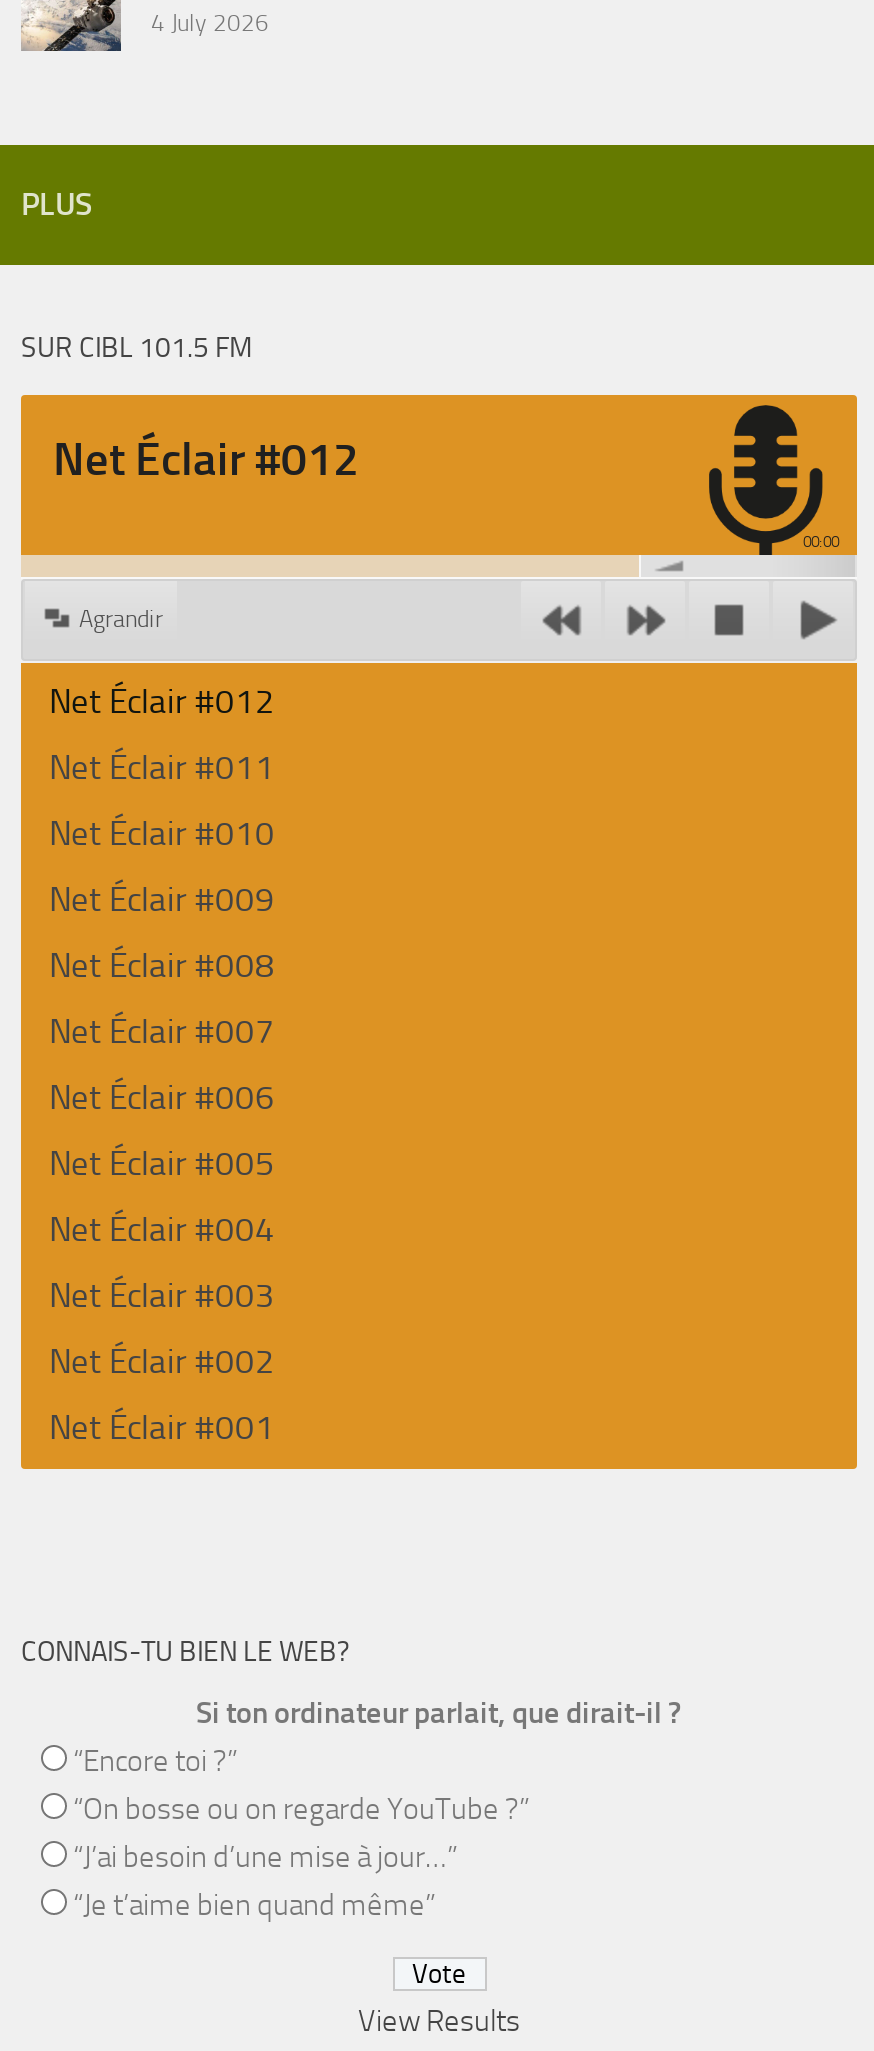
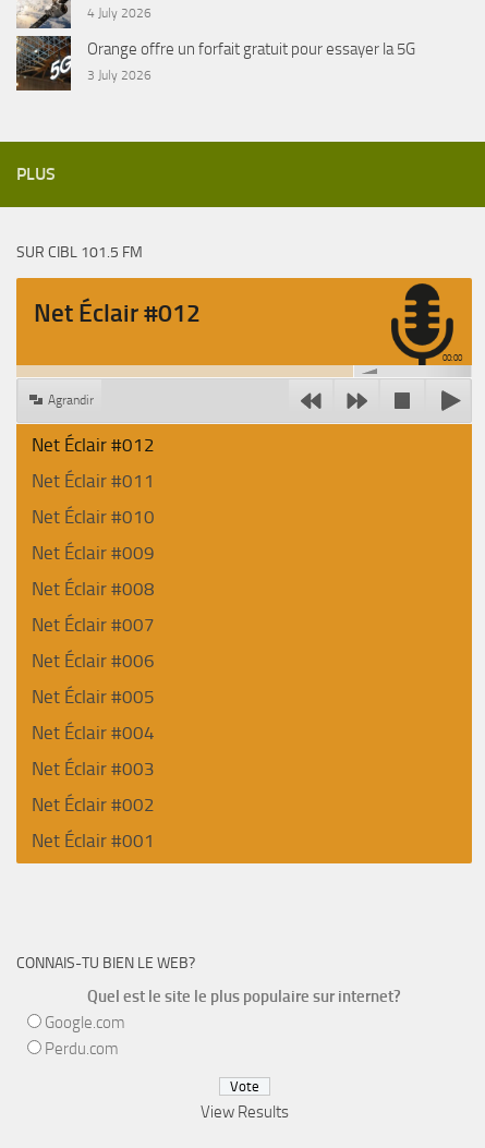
+ [image]
+ Orange offre un forfait gratuit pour essayer la 5G
+ 3 July 2026

moved down: PLUS | SUR CIBL 101.5 FM | Net Éclair #012 | ... | Net Éclair #001 | CONNAIS-TU BIEN LE WEB?

- Si ton ordinateur parlait, que dirait-il ?
- “Encore toi ?”
- “On bosse ou on regarde YouTube ?”
- “J’ai besoin d’une mise à jour…”
- “Je t’aime bien quand même”
+ Quel est le site le plus populaire sur internet?
+ Google.com
+ Perdu.com
